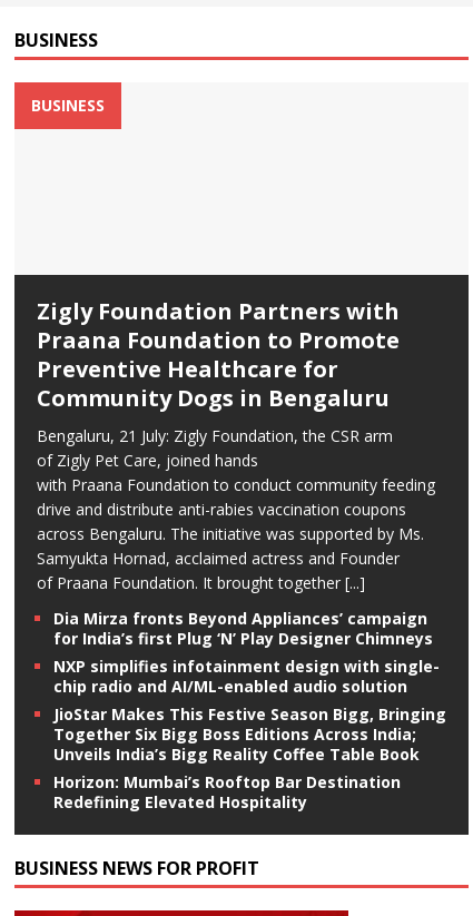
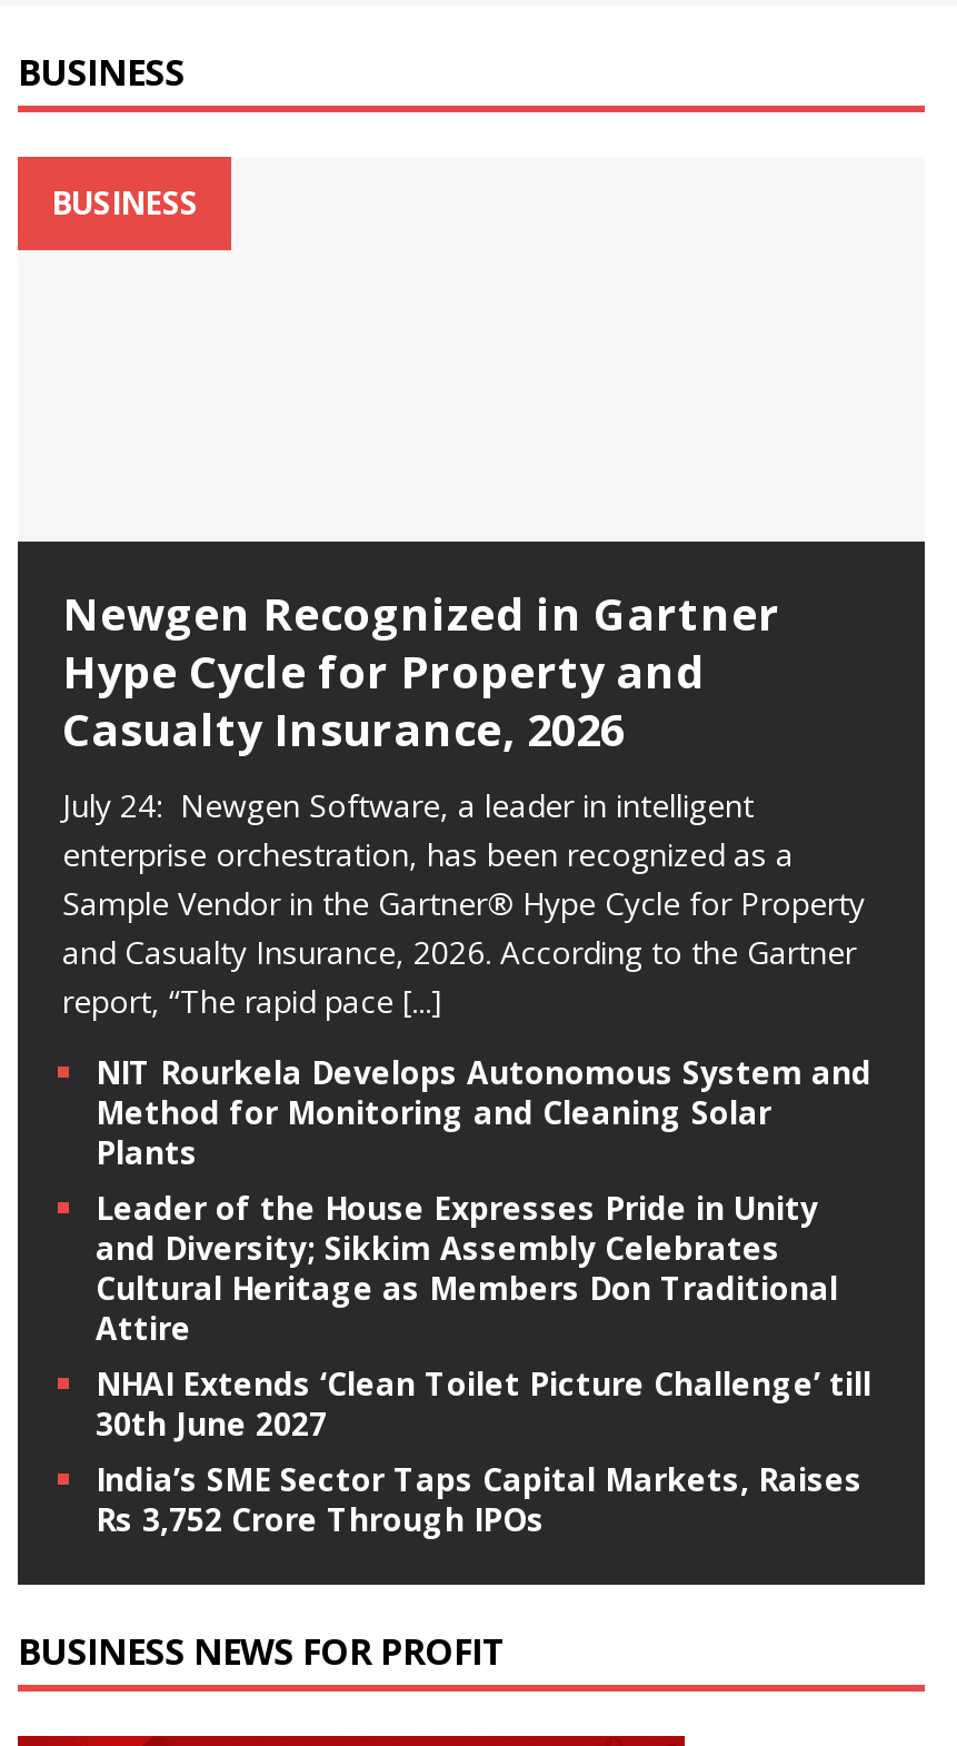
- Zigly Foundation Partners with
- Praana Foundation to Promote
- Preventive Healthcare for
- Community Dogs in Bengaluru
- Bengaluru, 21 July: Zigly Foundation, the CSR arm
- of Zigly Pet Care, joined hands
- with Praana Foundation to conduct community feeding
- drive and distribute anti-rabies vaccination coupons
- across Bengaluru. The initiative was supported by Ms.
- Samyukta Hornad, acclaimed actress and Founder
- of Praana Foundation. It brought together [...]
+ Newgen Recognized in Gartner
+ Hype Cycle for Property and
+ Casualty Insurance, 2026
+ July 24: Newgen Software, a leader in intelligent
+ enterprise orchestration, has been recognized as a
+ Sample Vendor in the Gartner® Hype Cycle for Property
+ and Casualty Insurance, 2026. According to the Gartner
+ report, “The rapid pace [...]

- Dia Mirza fronts Beyond Appliances’ campaign
- for India’s first Plug ‘N’ Play Designer Chimneys
- NXP simplifies infotainment design with single-
- chip radio and AI/ML-enabled audio solution
- JioStar Makes This Festive Season Bigg, Bringing
- Together Six Bigg Boss Editions Across India;
- Unveils India’s Bigg Reality Coffee Table Book
- Horizon: Mumbai’s Rooftop Bar Destination
- Redefining Elevated Hospitality
+ NIT Rourkela Develops Autonomous System and
+ Method for Monitoring and Cleaning Solar
+ Plants
+ Leader of the House Expresses Pride in Unity
+ and Diversity; Sikkim Assembly Celebrates
+ Cultural Heritage as Members Don Traditional
+ Attire
+ NHAI Extends ‘Clean Toilet Picture Challenge’ till
+ 30th June 2027
+ India’s SME Sector Taps Capital Markets, Raises
+ Rs 3,752 Crore Through IPOs
